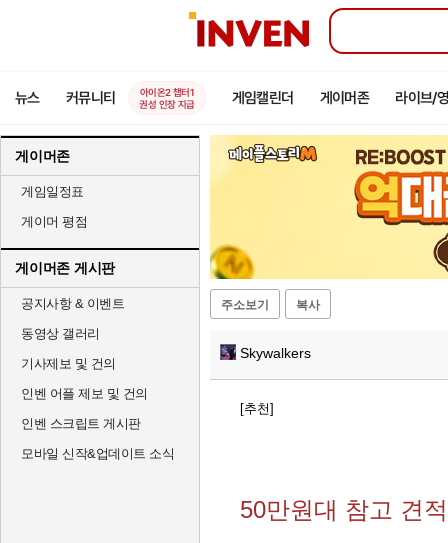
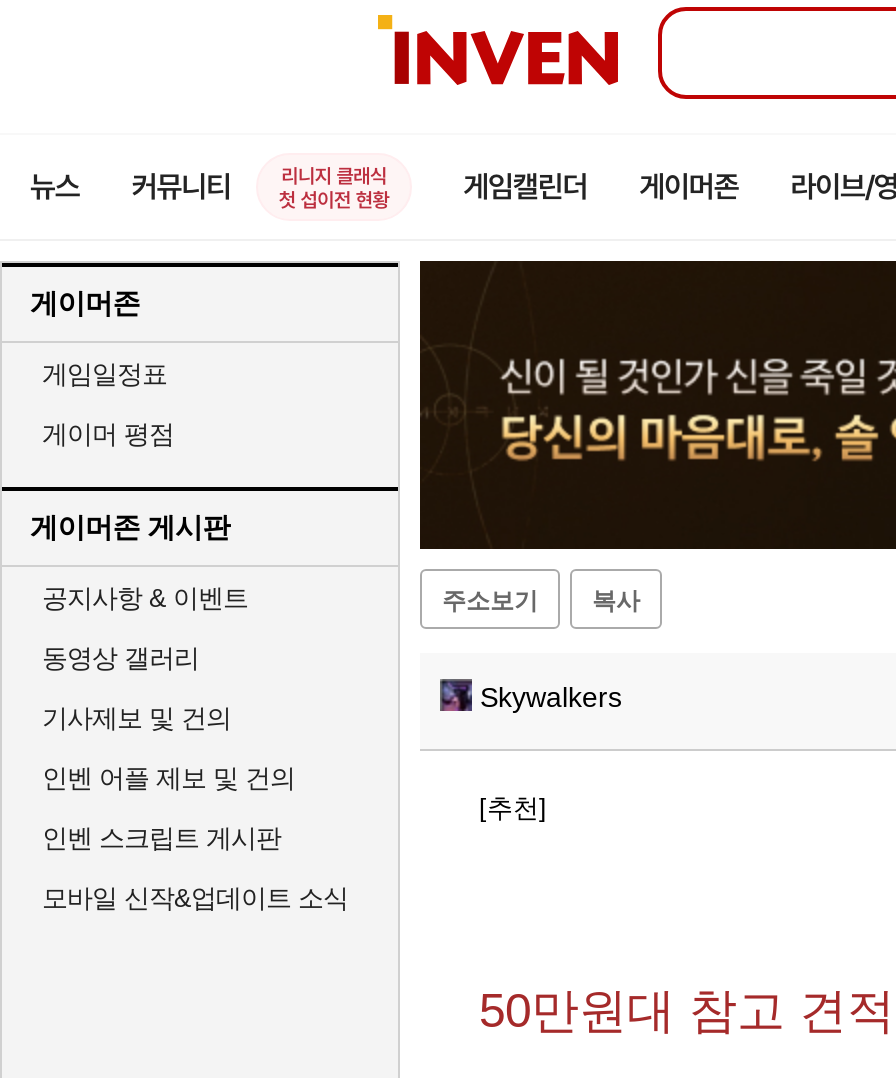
- 아이온2 챕터1
- 권성 인장 지급
+ 리니지 클래식
+ 첫 섭이전 현황

- [image]
+ [image]
